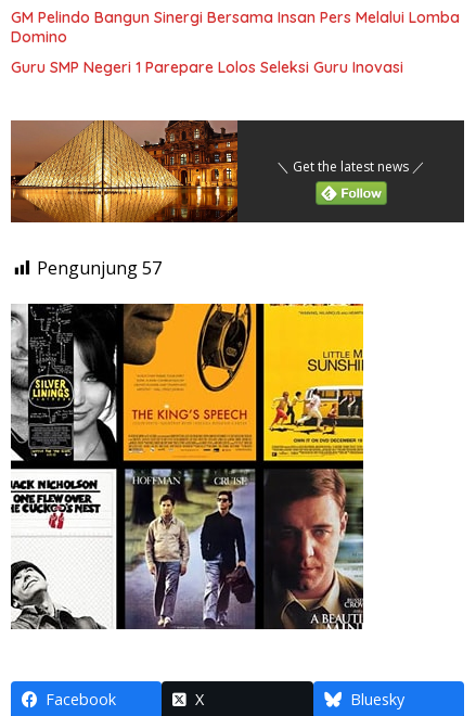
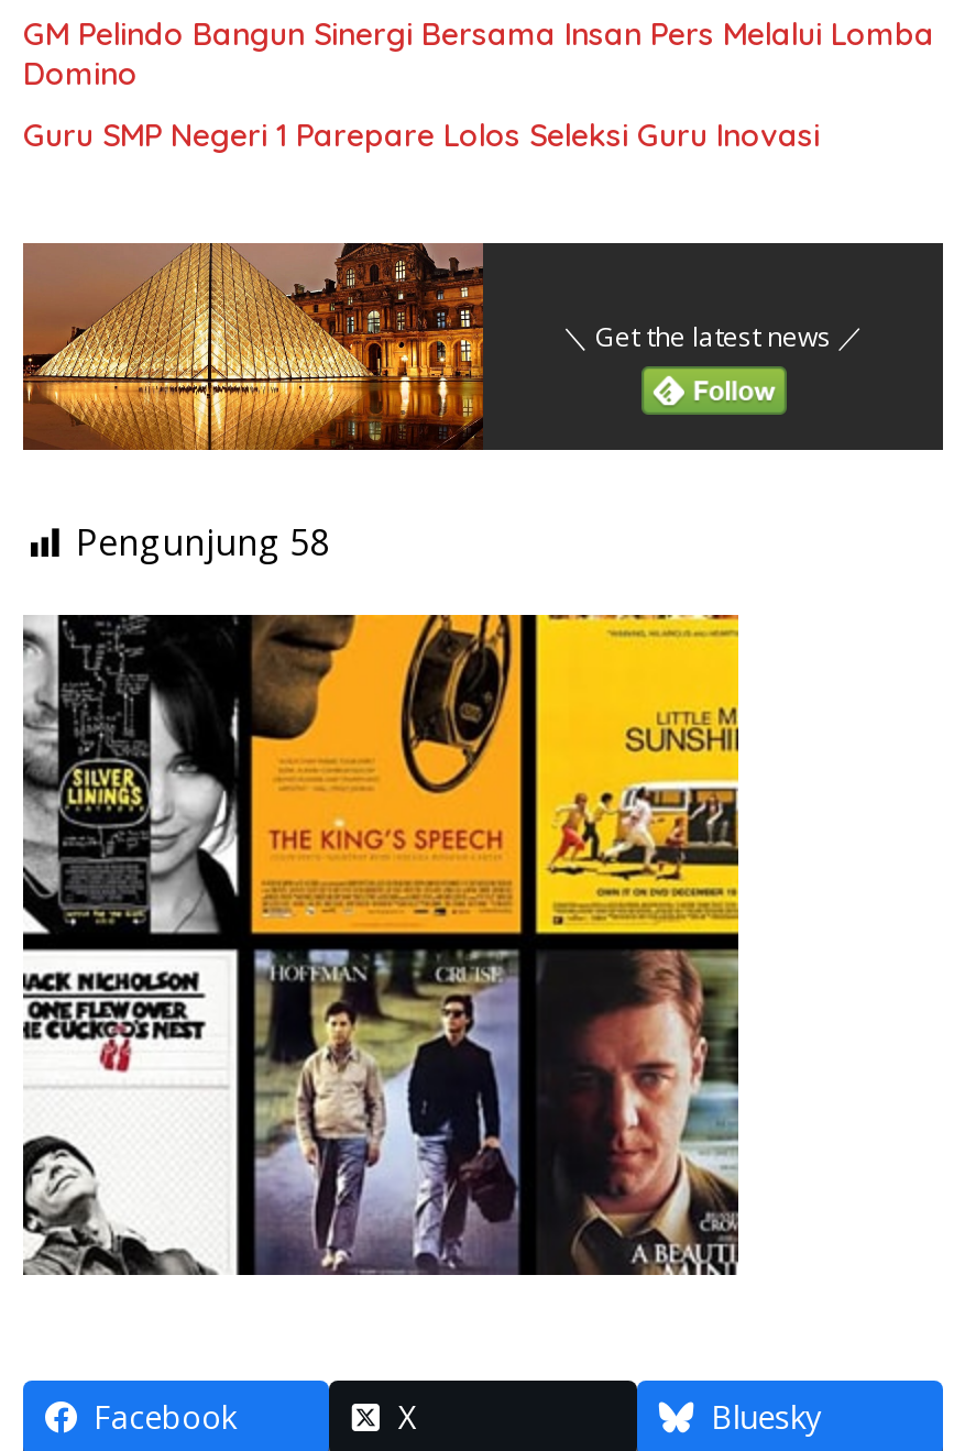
- Pengunjung 57
+ Pengunjung 58
